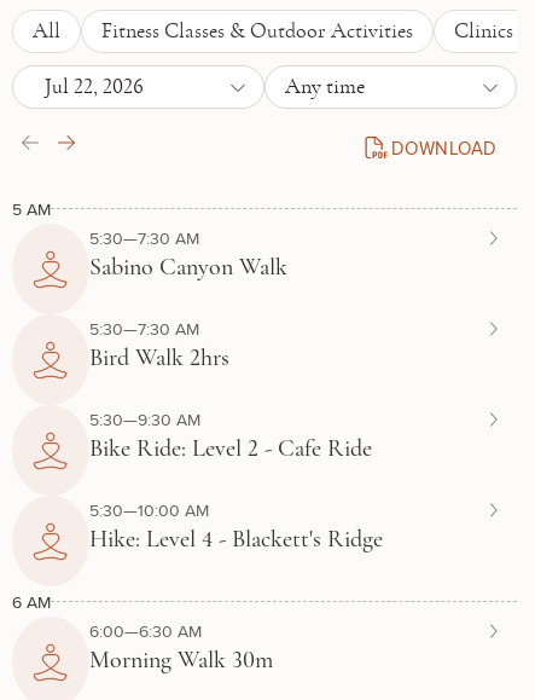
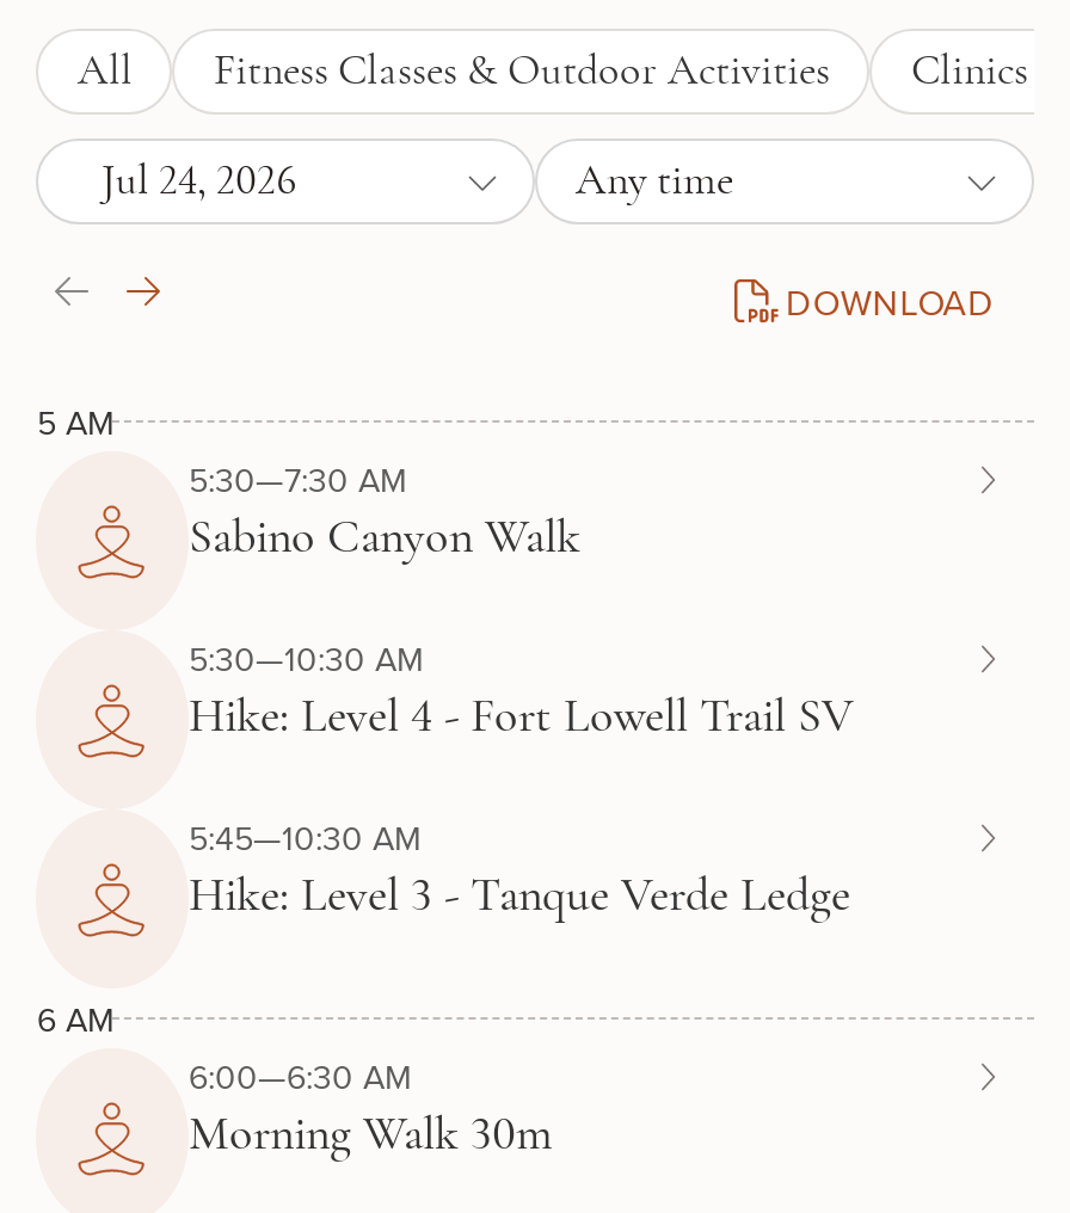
- Jul 22, 2026
+ Jul 24, 2026

- 5:30—7:30 AM
- Bird Walk 2hrs
- 5:30—9:30 AM
- Bike Ride: Level 2 - Cafe Ride
- 5:30—10:00 AM
- Hike: Level 4 - Blackett's Ridge
+ 5:30—10:30 AM
+ Hike: Level 4 - Fort Lowell Trail SV
+ 5:45—10:30 AM
+ Hike: Level 3 - Tanque Verde Ledge
